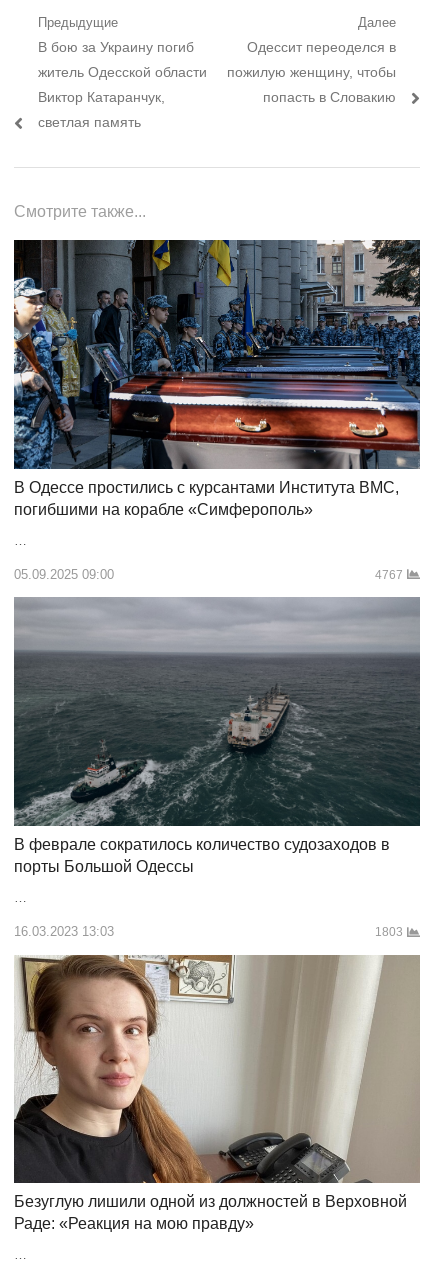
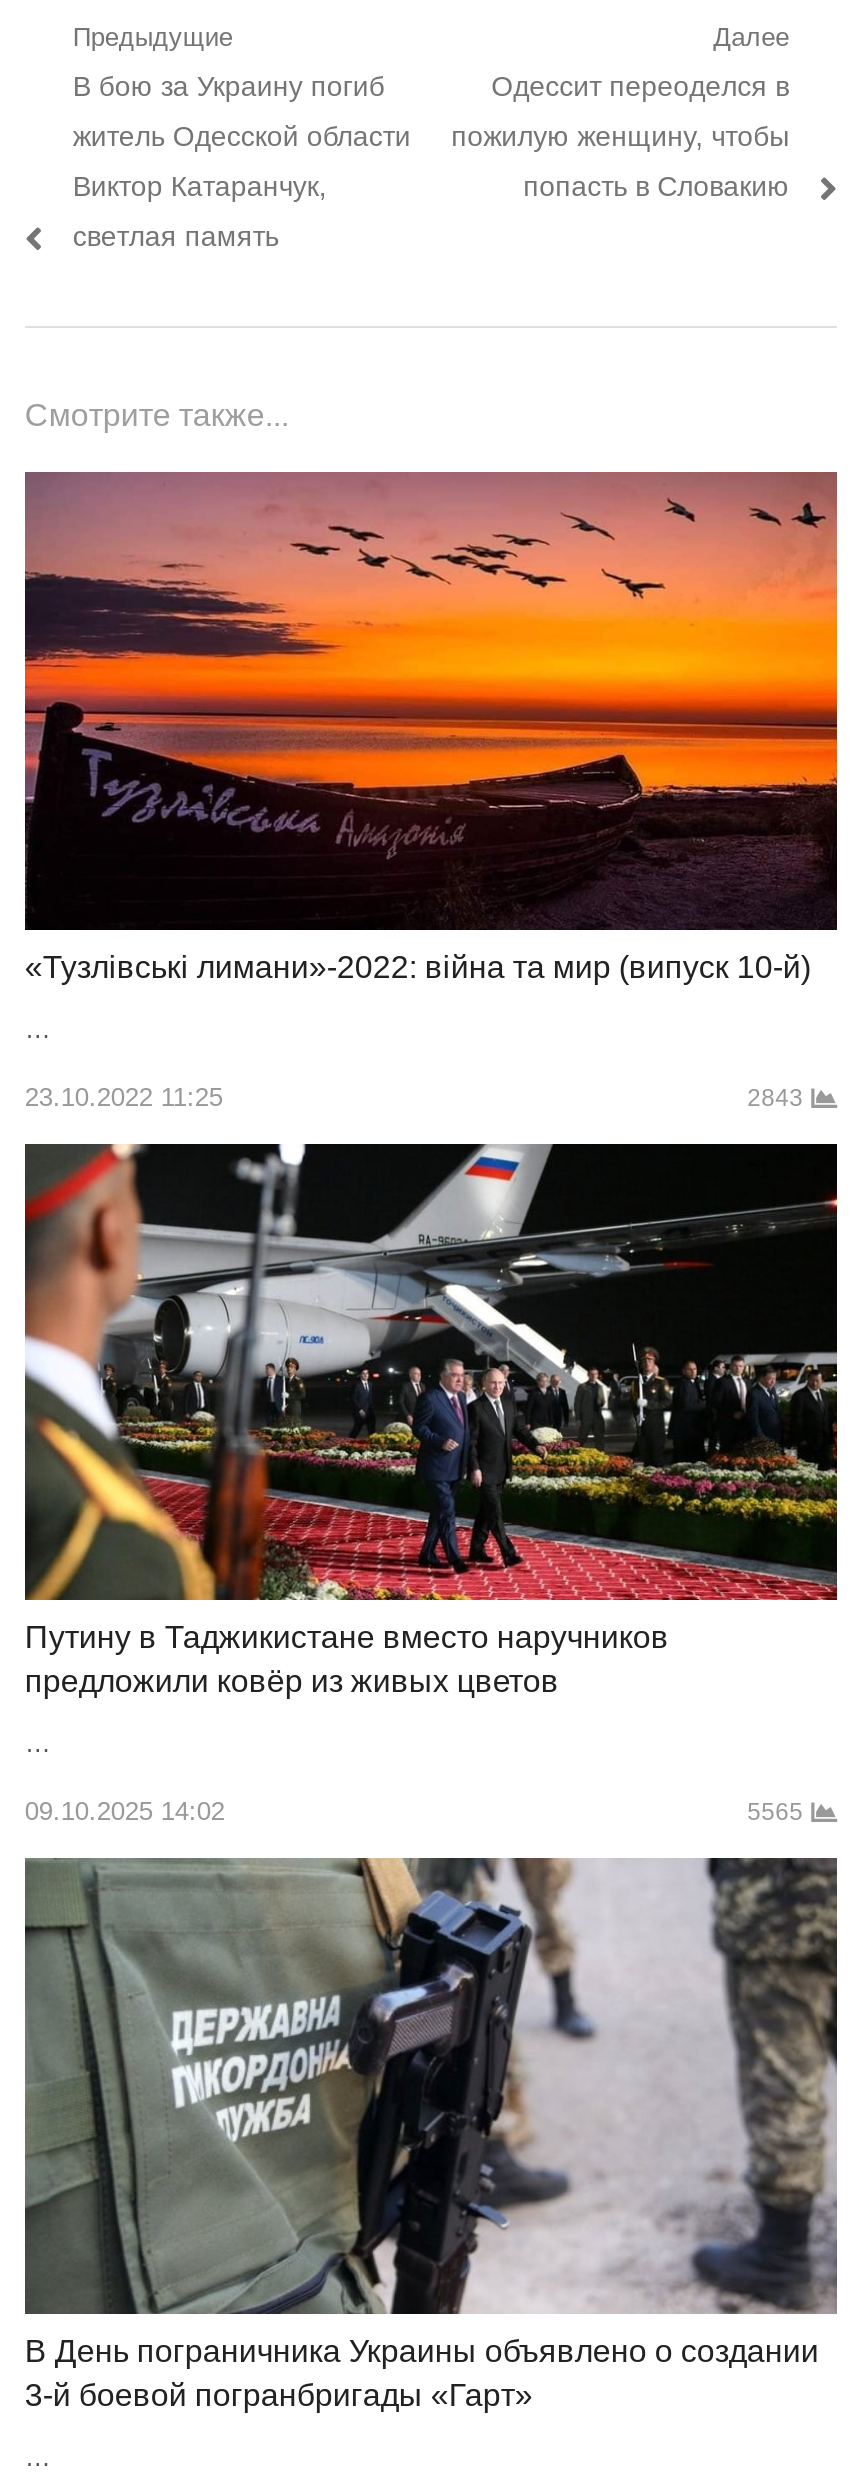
- [image]
- В Одессе простились с курсантами Института ВМС,
- погибшими на корабле «Симферополь»
+ [image]
+ «Тузлівські лимани»-2022: війна та мир (випуск 10-й)

- 05.09.2025 09:00
- 4767
+ 23.10.2022 11:25
+ 2843

- [image]
- В феврале сократилось количество судозаходов в
- порты Большой Одессы
+ [image]
+ Путину в Таджикистане вместо наручников
+ предложили ковёр из живых цветов

- 16.03.2023 13:03
- 1803
+ 09.10.2025 14:02
+ 5565

- [image]
- Безуглую лишили одной из должностей в Верховной
- Раде: «Реакция на мою правду»
+ [image]
+ В День пограничника Украины объявлено о создании
+ 3-й боевой погранбригады «Гарт»
